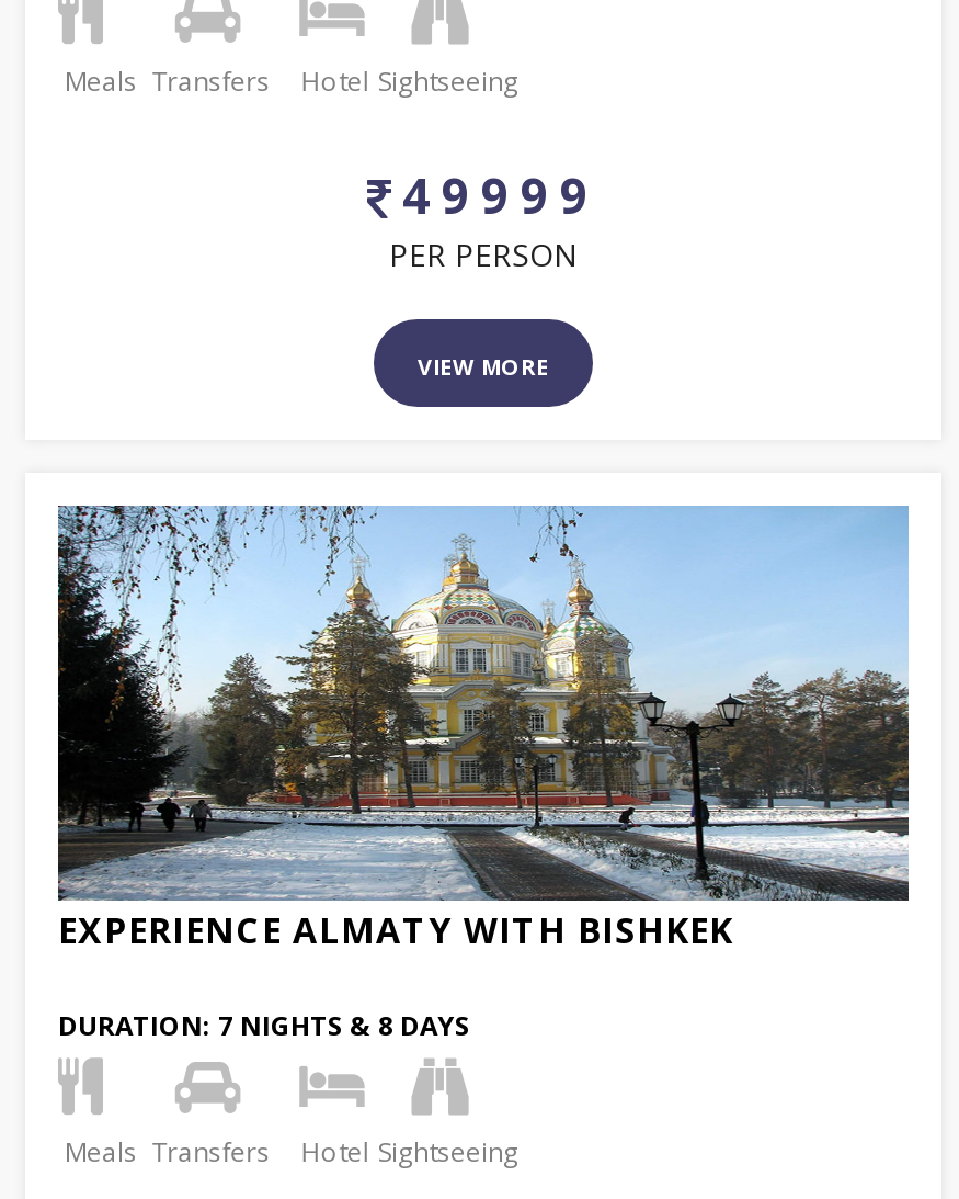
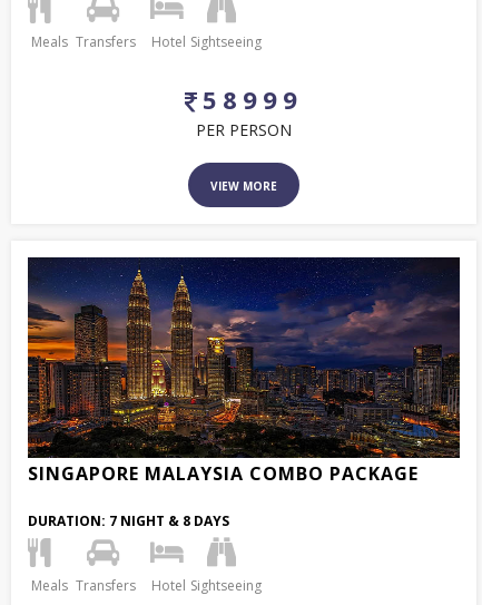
- 49999
+ 58999

- [image]
- EXPERIENCE ALMATY WITH BISHKEK
+ [image]
+ SINGAPORE MALAYSIA COMBO PACKAGE

- DURATION: 7 NIGHTS & 8 DAYS
+ DURATION: 7 NIGHT & 8 DAYS
